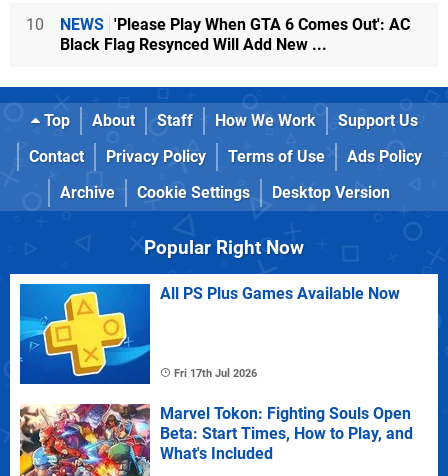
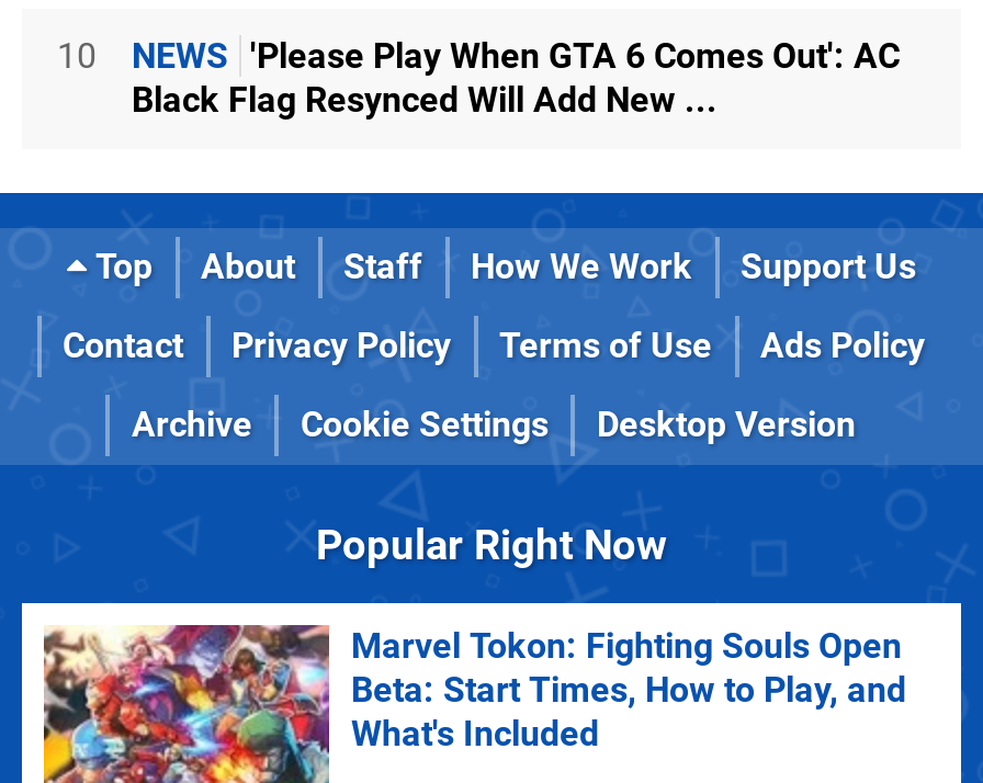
- [image]
- All PS Plus Games Available Now

- Fri 17th Jul 2026
